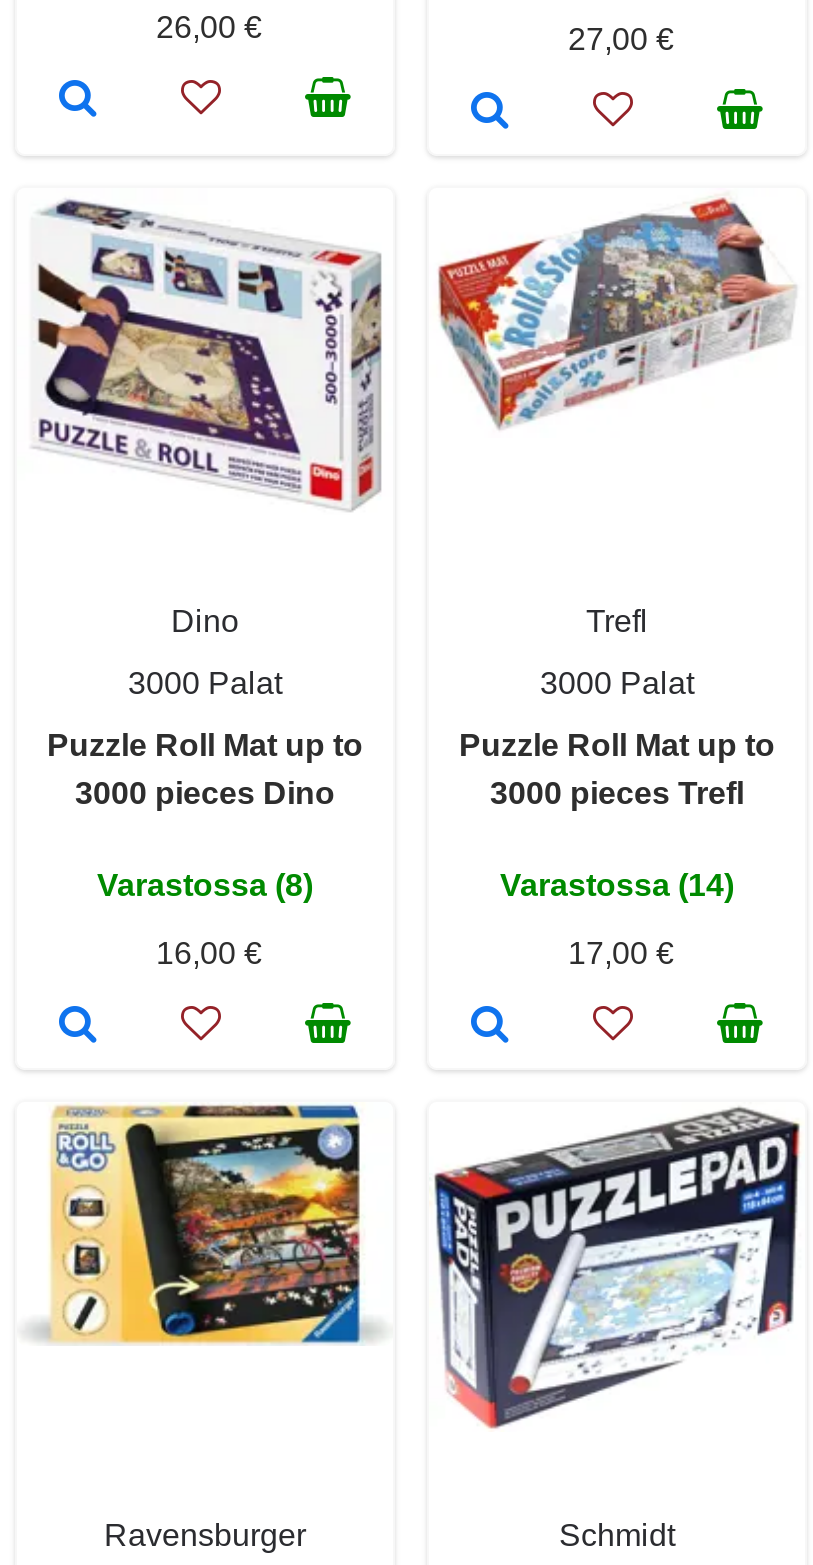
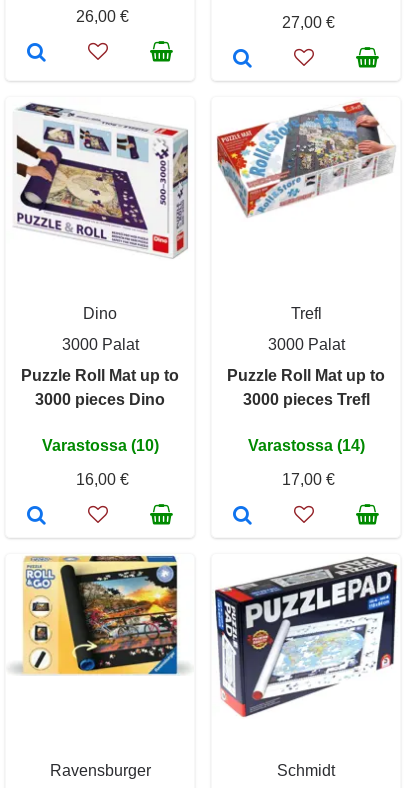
- Varastossa (8)
+ Varastossa (10)
